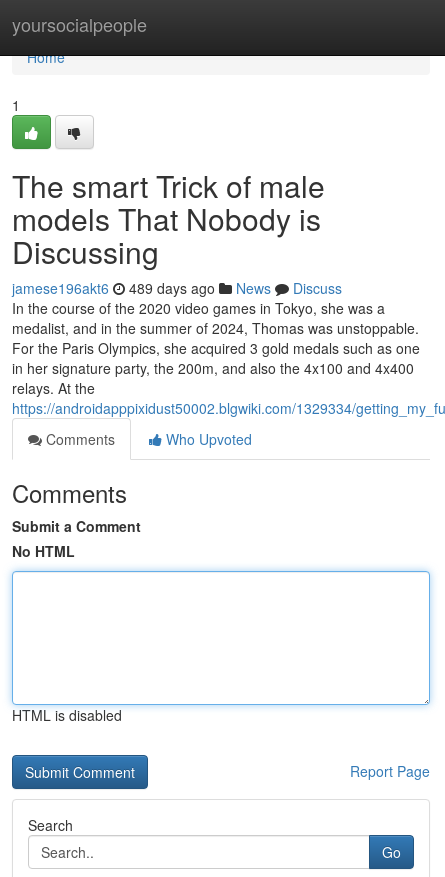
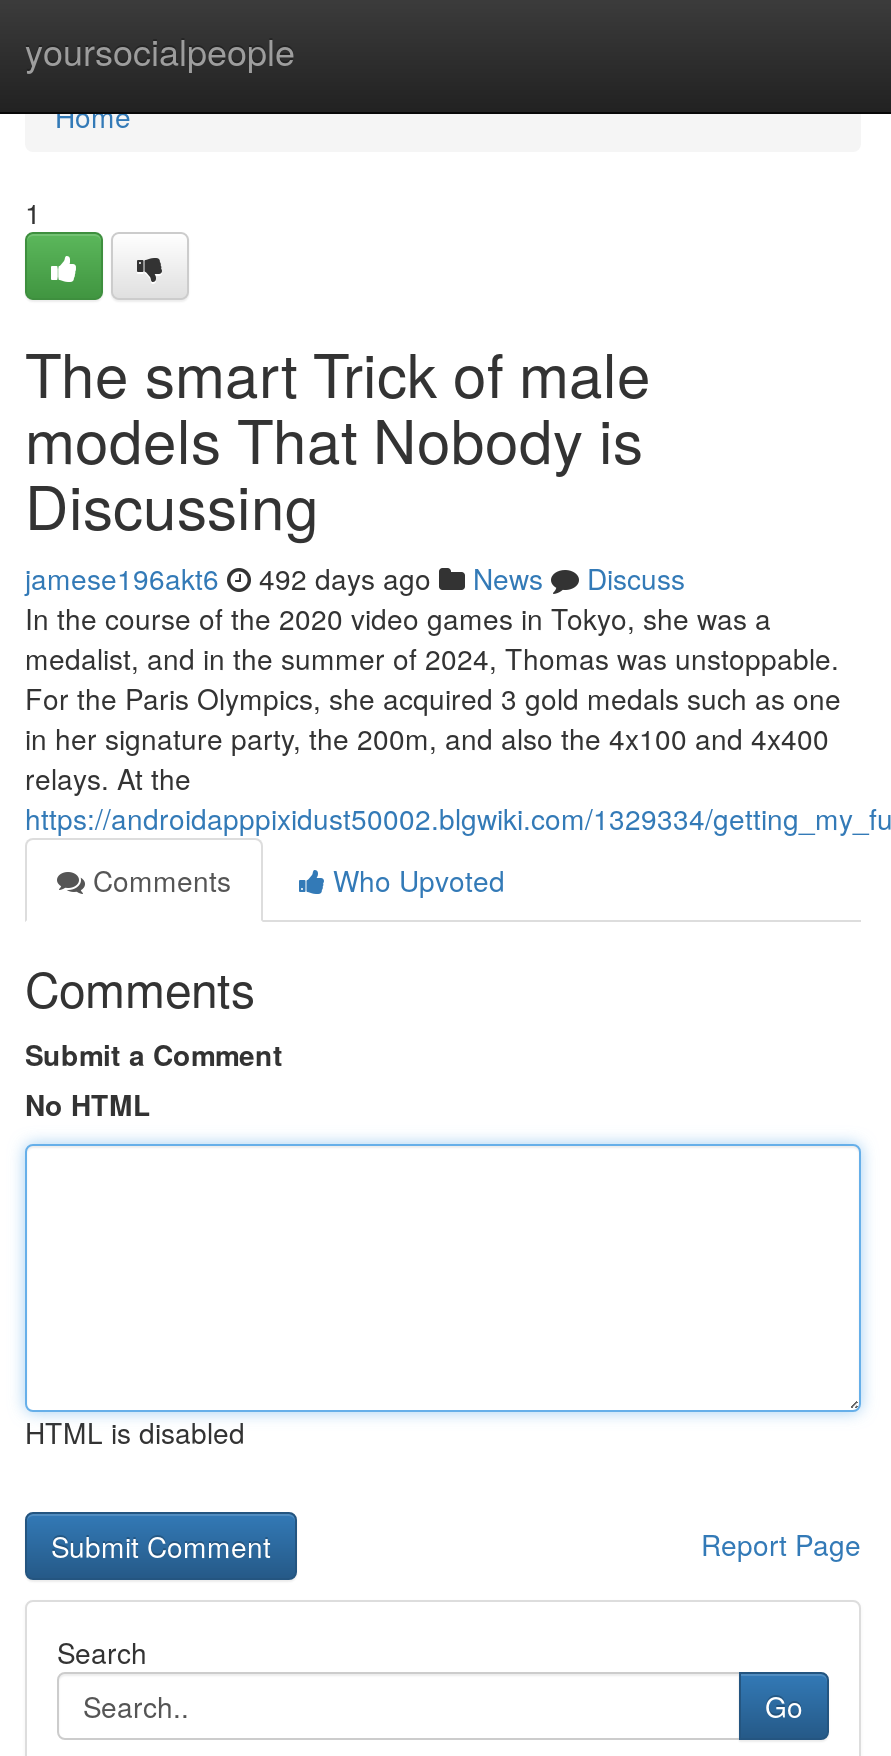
- jamese196akt6 489 days ago News Discuss
+ jamese196akt6 492 days ago News Discuss
